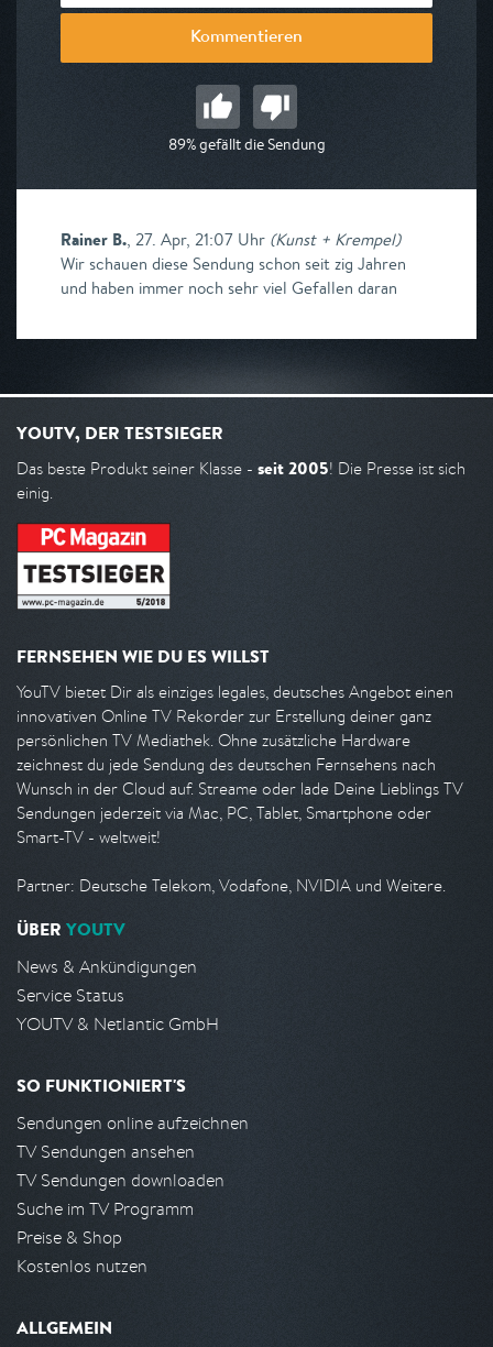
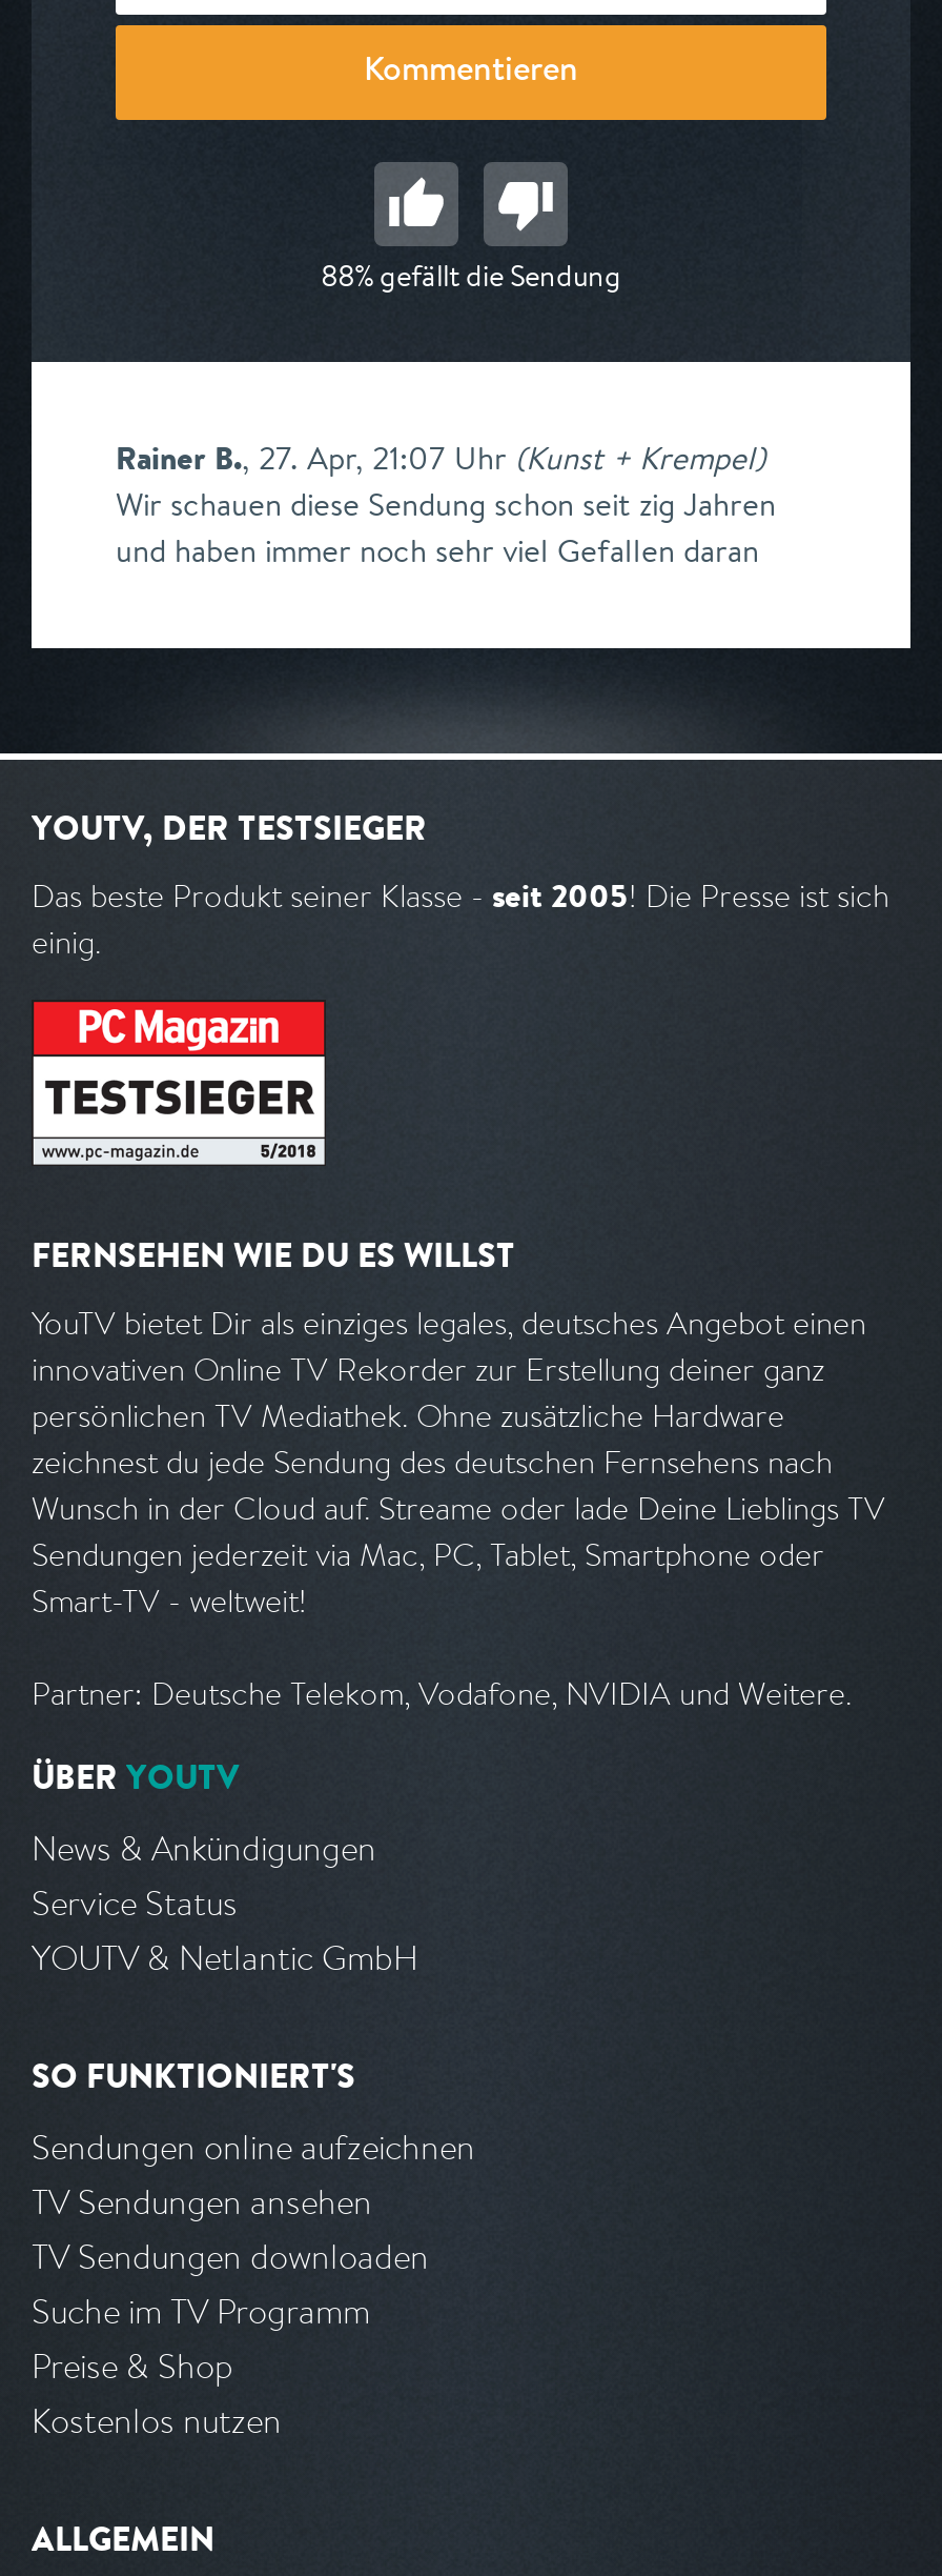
- 89% gefällt die Sendung
+ 88% gefällt die Sendung
